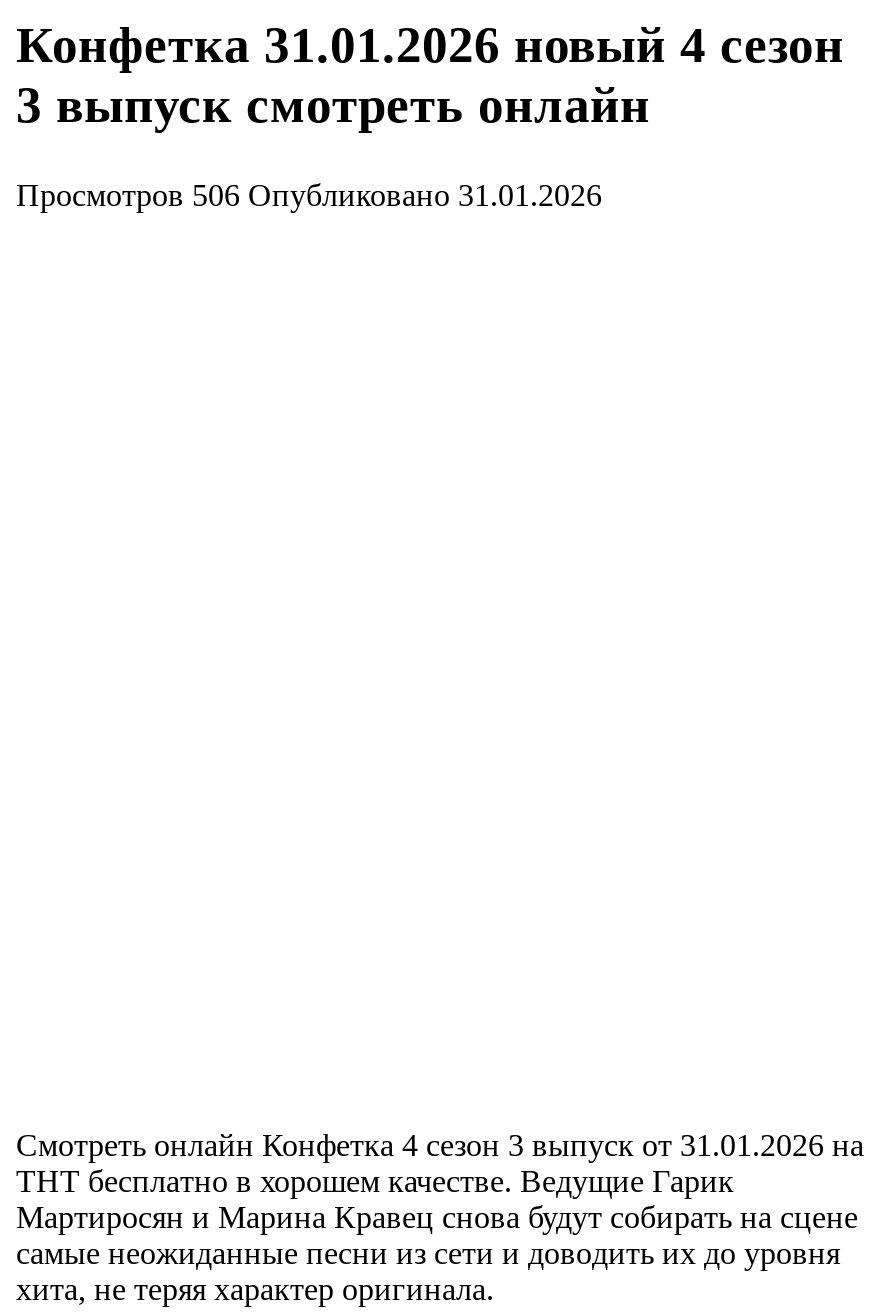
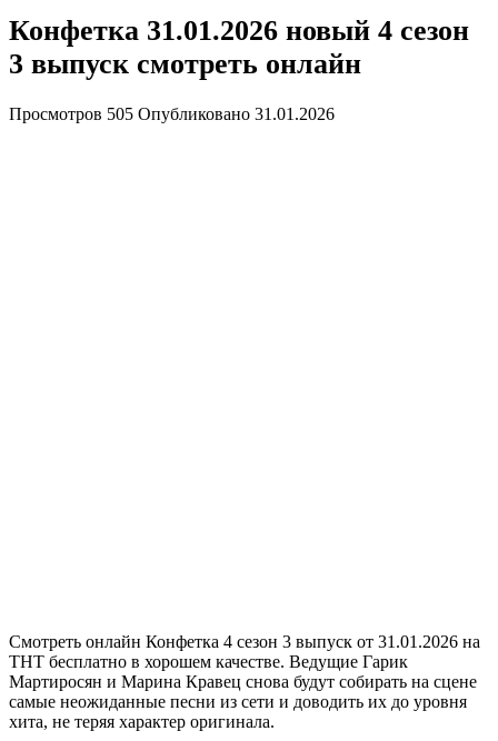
- Просмотров 506 Опубликовано 31.01.2026
+ Просмотров 505 Опубликовано 31.01.2026
